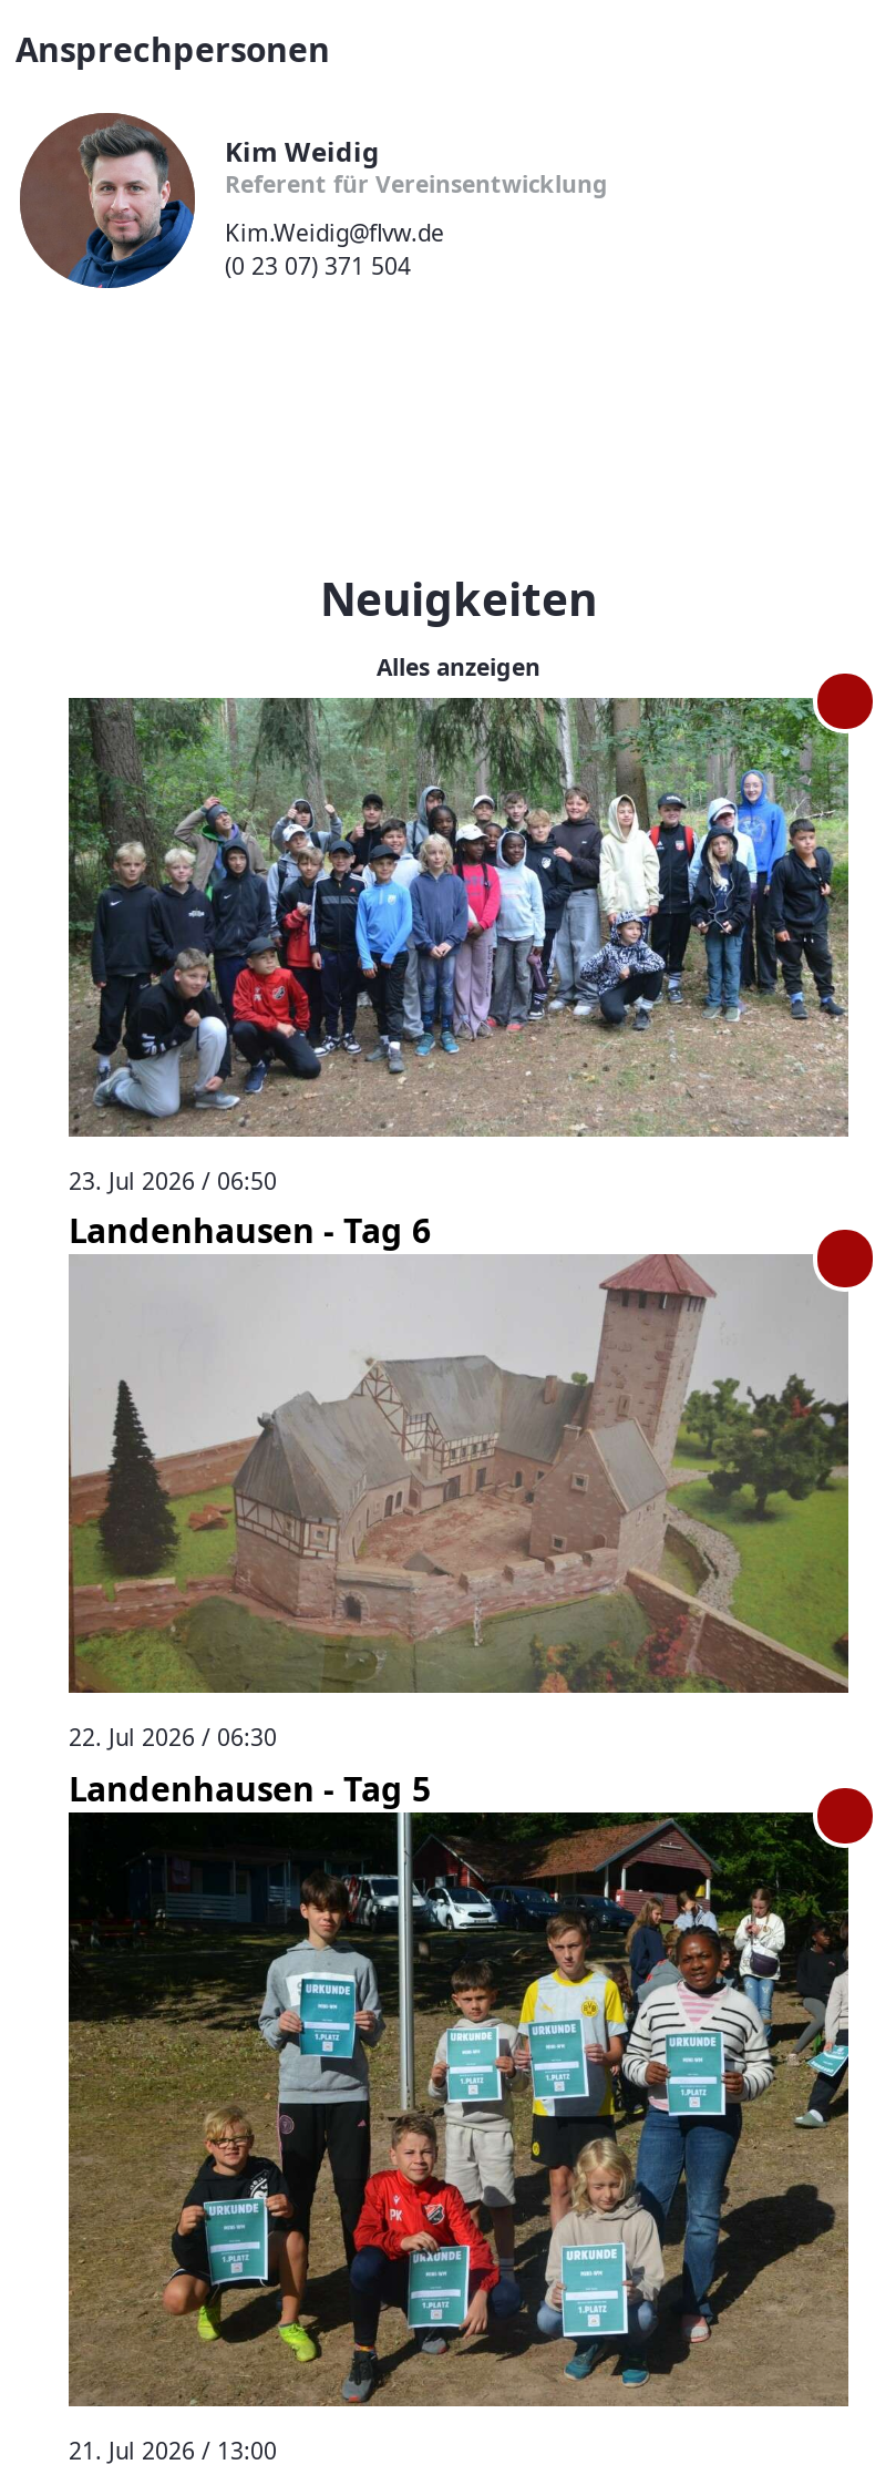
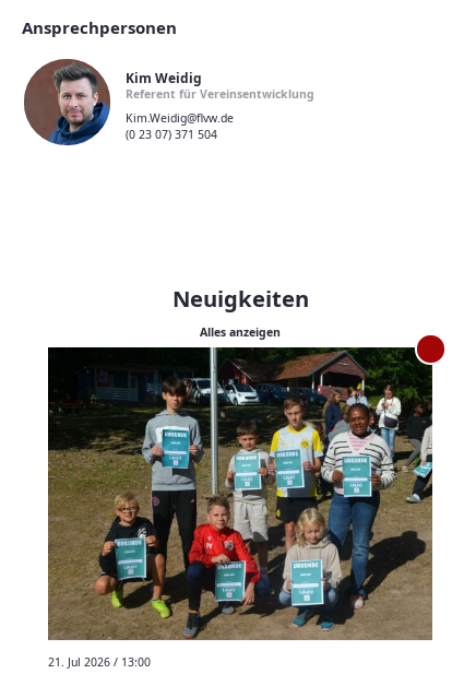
- [image]
- 23. Jul 2026 / 06:50
- Landenhausen - Tag 6

- [image]
- 22. Jul 2026 / 06:30
- Landenhausen - Tag 5
